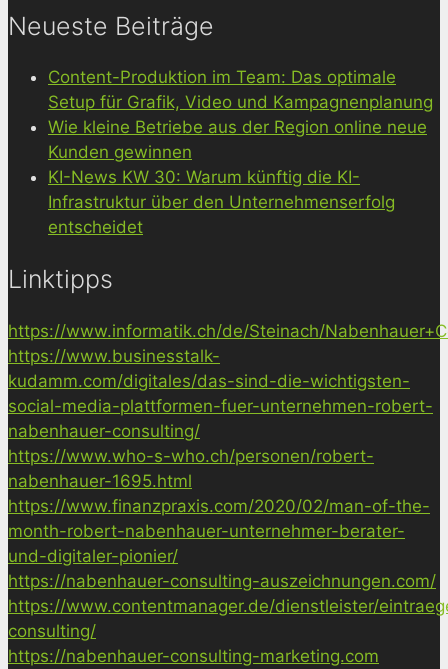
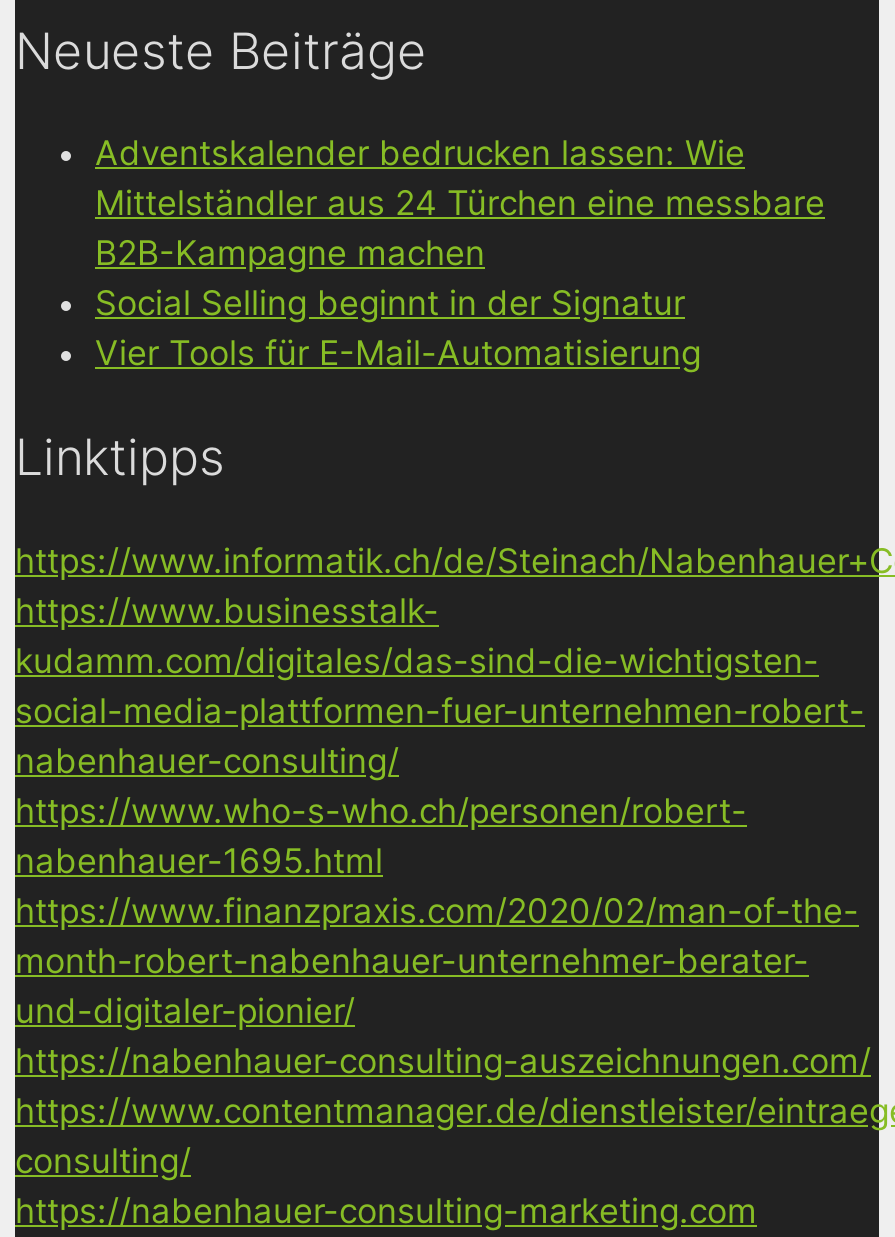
- Content-Produktion im Team: Das optimale
- Setup für Grafik, Video und Kampagnenplanung
- Wie kleine Betriebe aus der Region online neue
- Kunden gewinnen
- KI-News KW 30: Warum künftig die KI-
- Infrastruktur über den Unternehmenserfolg
- entscheidet
+ Adventskalender bedrucken lassen: Wie
+ Mittelständler aus 24 Türchen eine messbare
+ B2B-Kampagne machen
+ Social Selling beginnt in der Signatur
+ Vier Tools für E-Mail-Automatisierung
